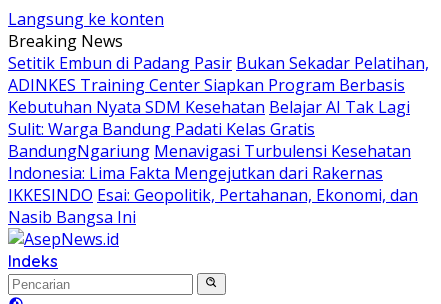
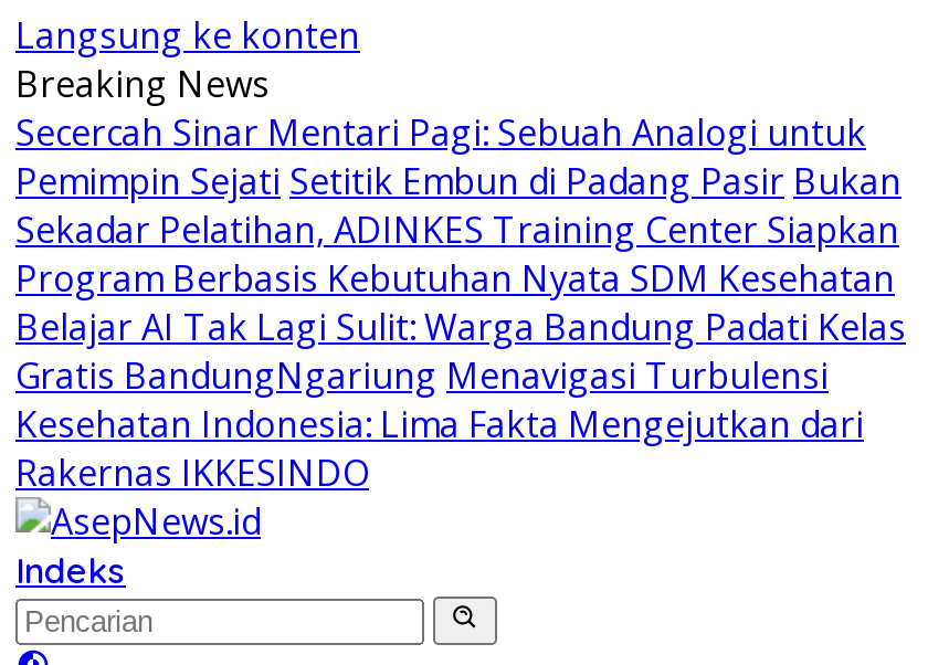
- Setitik Embun di Padang Pasir Bukan Sekadar Pelatihan,
- ADINKES Training Center Siapkan Program Berbasis
- Kebutuhan Nyata SDM Kesehatan Belajar AI Tak Lagi
- Sulit: Warga Bandung Padati Kelas Gratis
- BandungNgariung Menavigasi Turbulensi Kesehatan
- Indonesia: Lima Fakta Mengejutkan dari Rakernas
- IKKESINDO Esai: Geopolitik, Pertahanan, Ekonomi, dan
- Nasib Bangsa Ini
+ Secercah Sinar Mentari Pagi: Sebuah Analogi untuk
+ Pemimpin Sejati Setitik Embun di Padang Pasir Bukan
+ Sekadar Pelatihan, ADINKES Training Center Siapkan
+ Program Berbasis Kebutuhan Nyata SDM Kesehatan
+ Belajar AI Tak Lagi Sulit: Warga Bandung Padati Kelas
+ Gratis BandungNgariung Menavigasi Turbulensi
+ Kesehatan Indonesia: Lima Fakta Mengejutkan dari
+ Rakernas IKKESINDO
